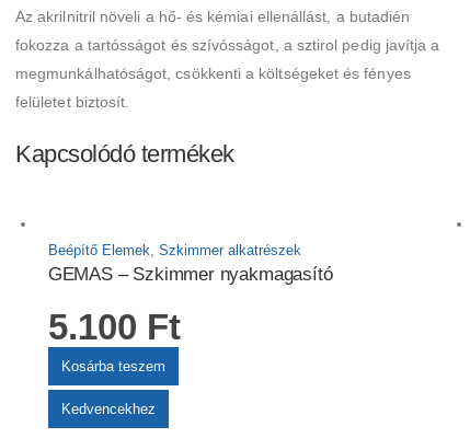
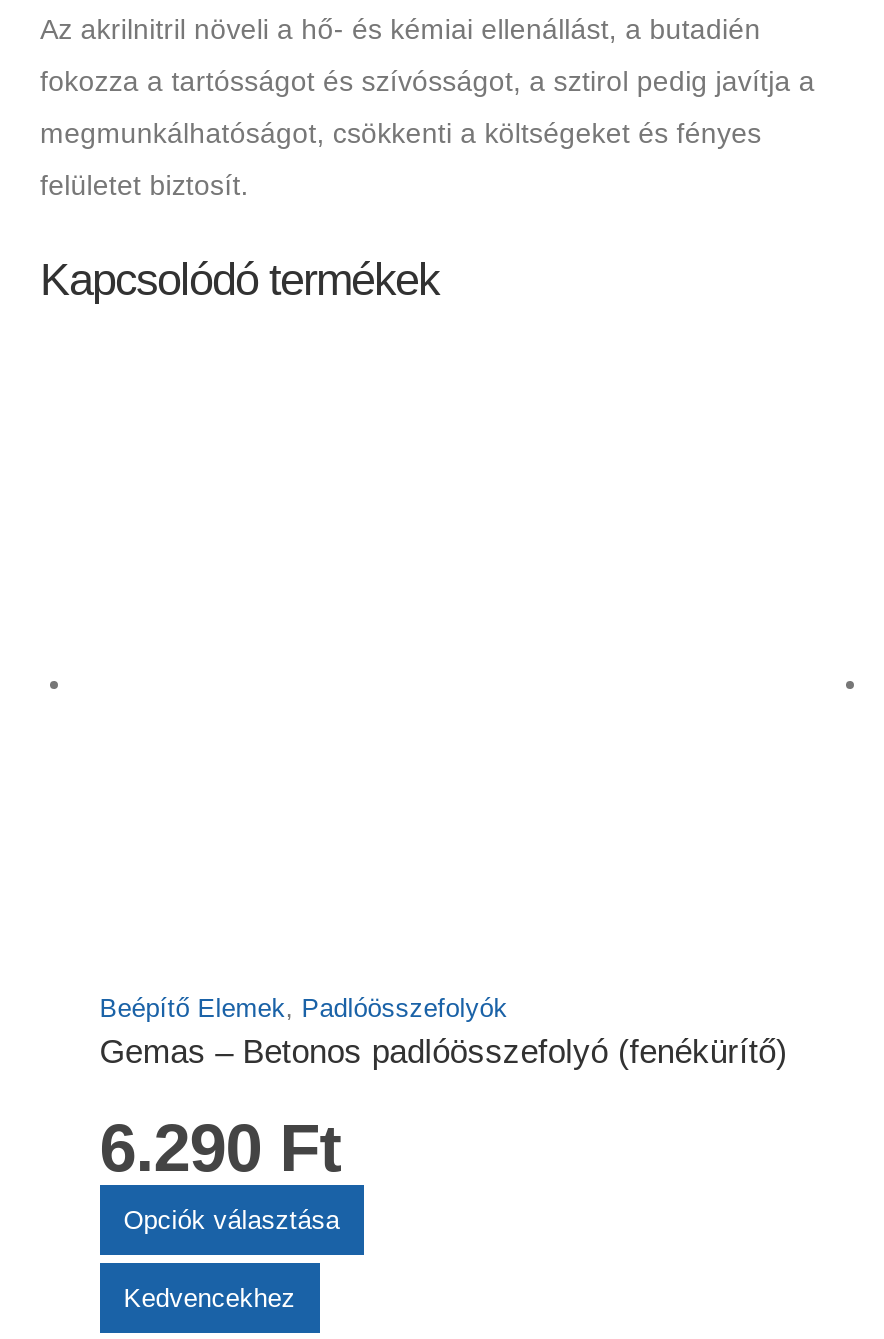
- Beépítő Elemek, Szkimmer alkatrészek
- GEMAS – Szkimmer nyakmagasító
+ Beépítő Elemek, Padlóösszefolyók
+ Gemas – Betonos padlóösszefolyó (fenékürítő)

- 5.100 Ft
- Kosárba teszem
+ 6.290 Ft
+ Opciók választása
